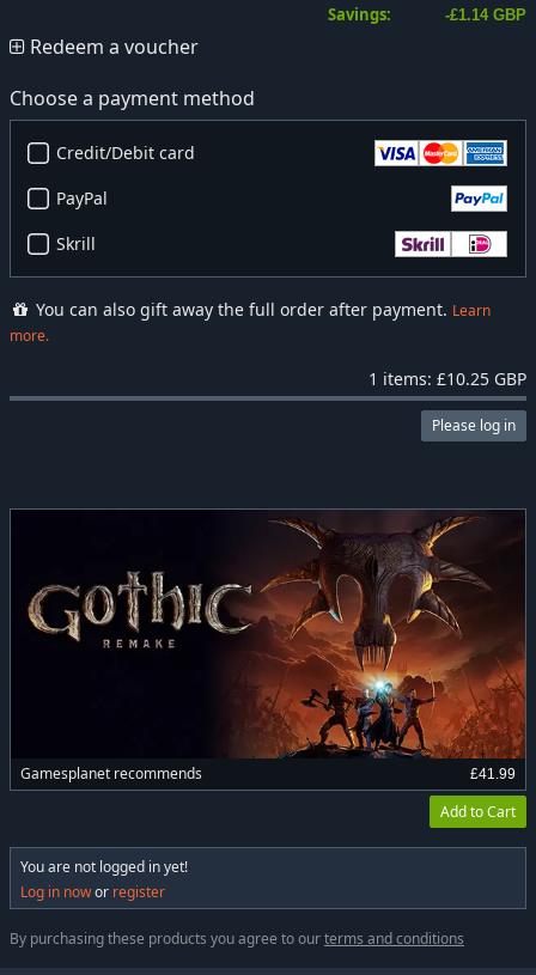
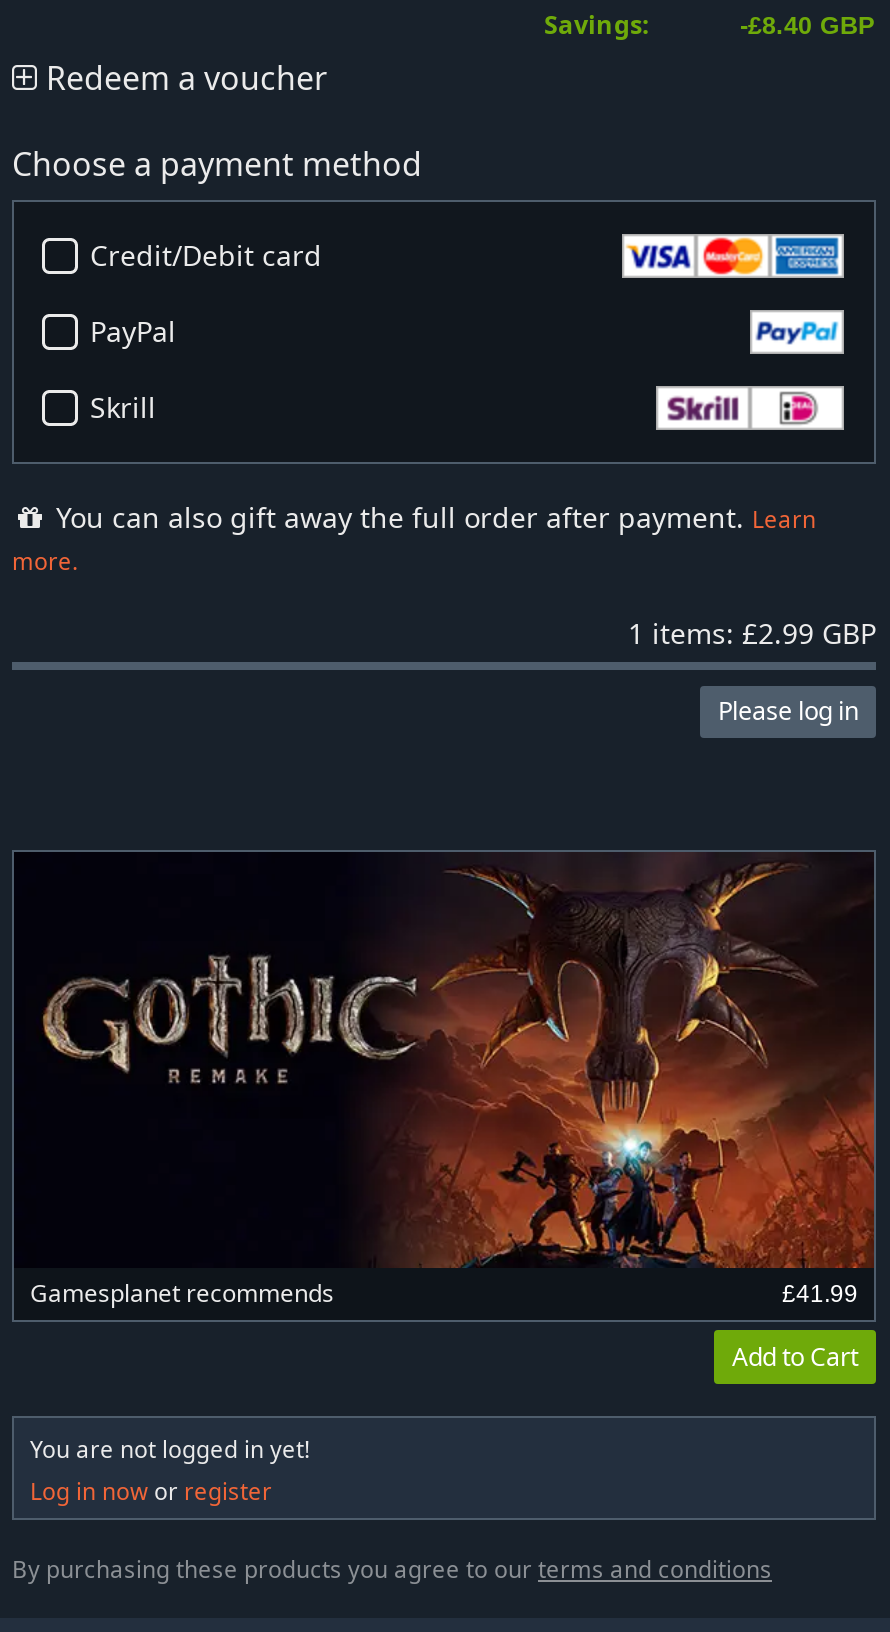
- -£1.14 GBP
+ -£8.40 GBP

- 1 items: £10.25 GBP
+ 1 items: £2.99 GBP
